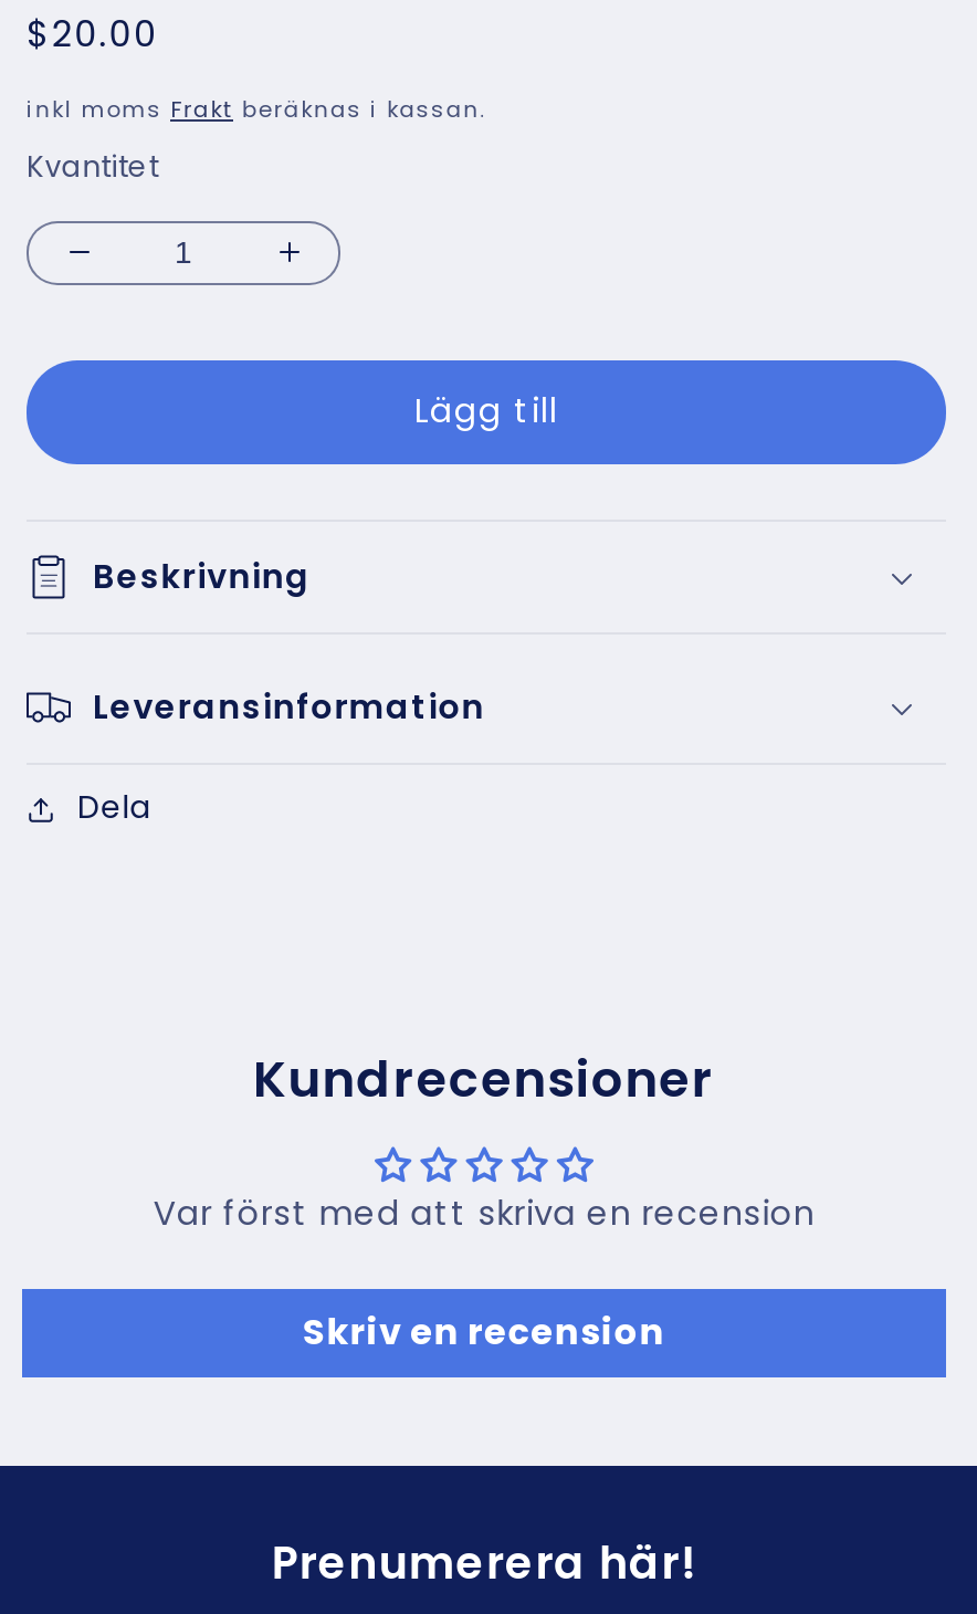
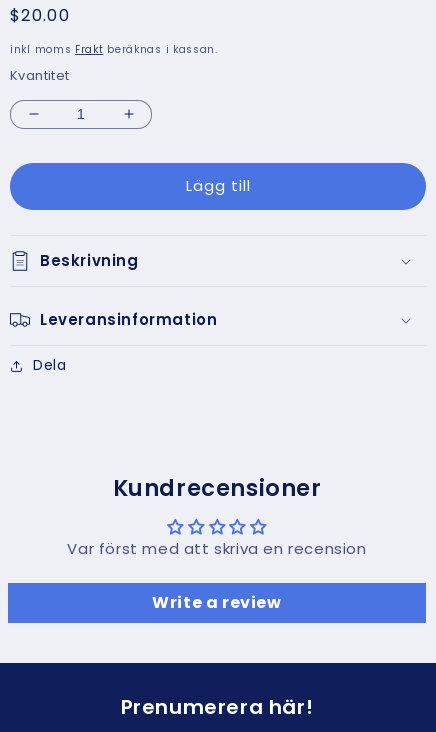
- Skriv en recension
+ Write a review
